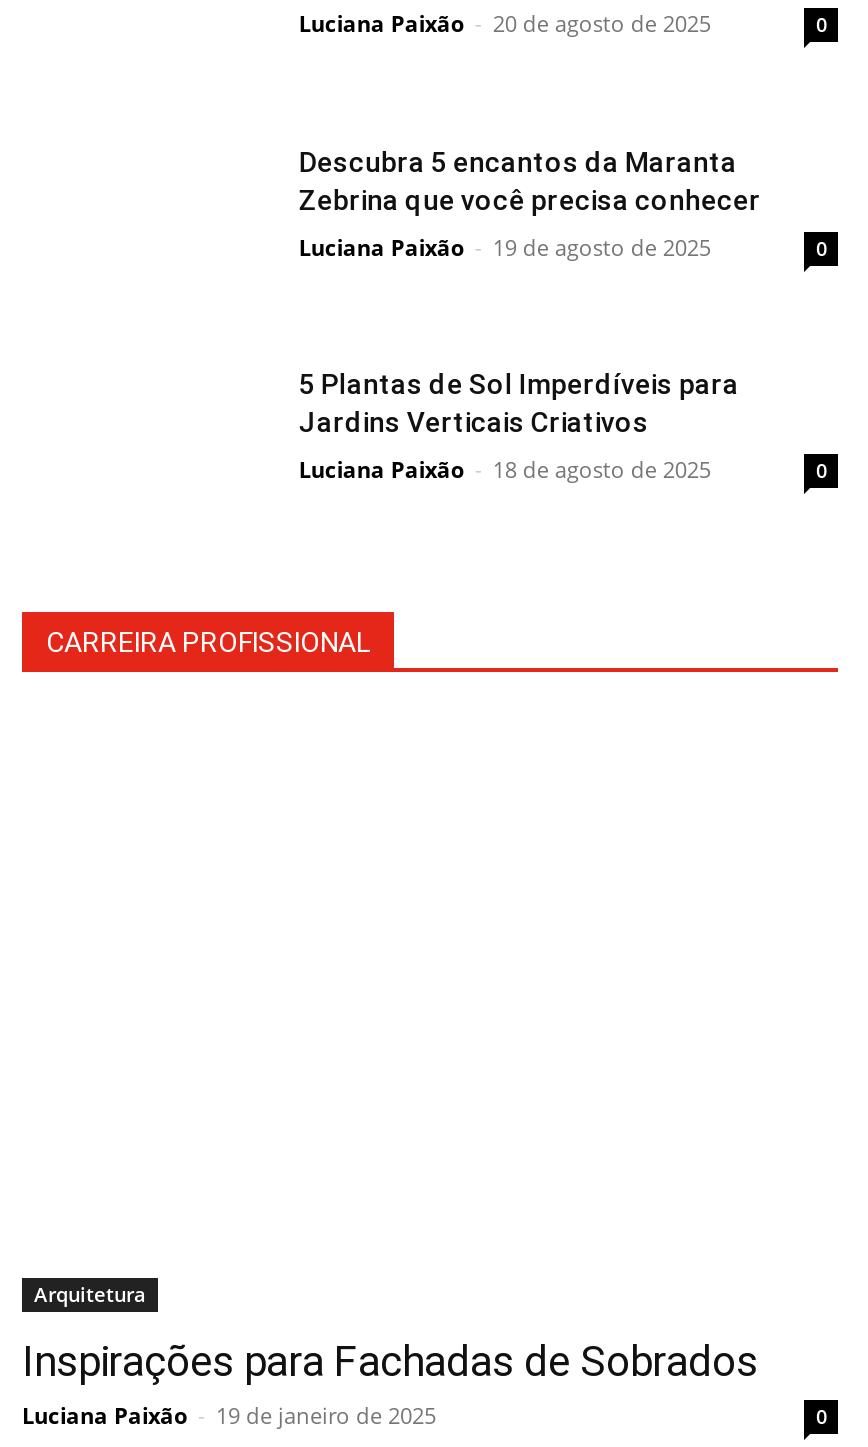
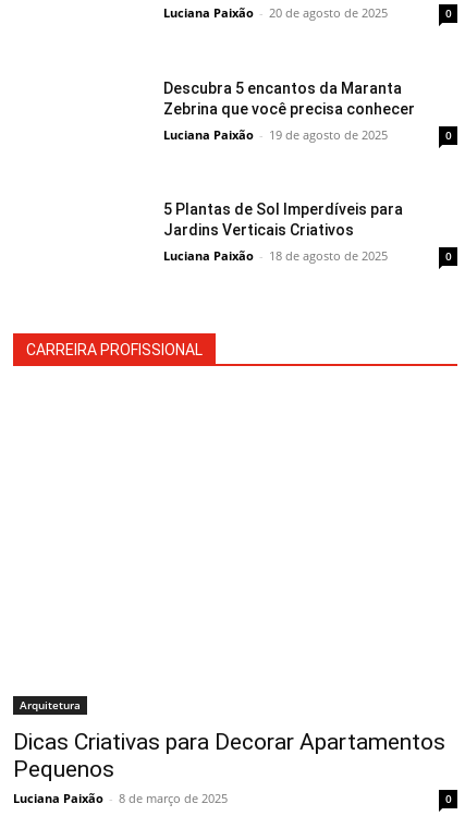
- Inspirações para Fachadas de Sobrados
- Luciana Paixão - 19 de janeiro de 2025
+ Dicas Criativas para Decorar Apartamentos
+ Pequenos
+ Luciana Paixão - 8 de março de 2025
